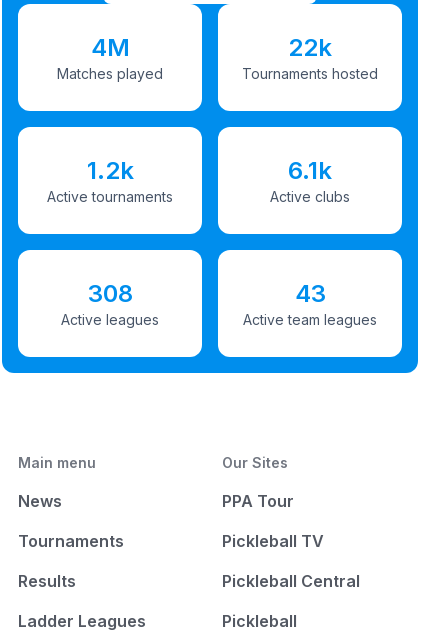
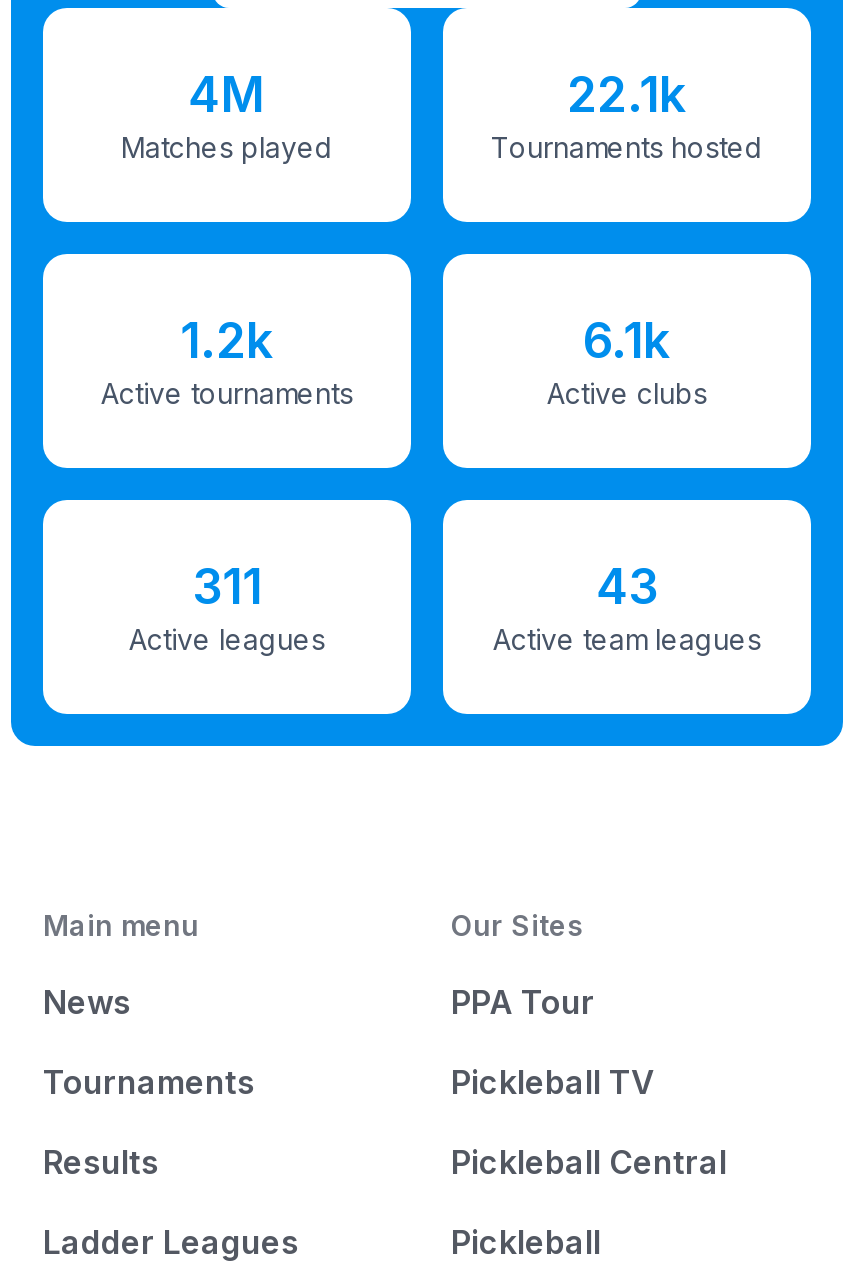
- 22k
+ 22.1k

- 308
+ 311
